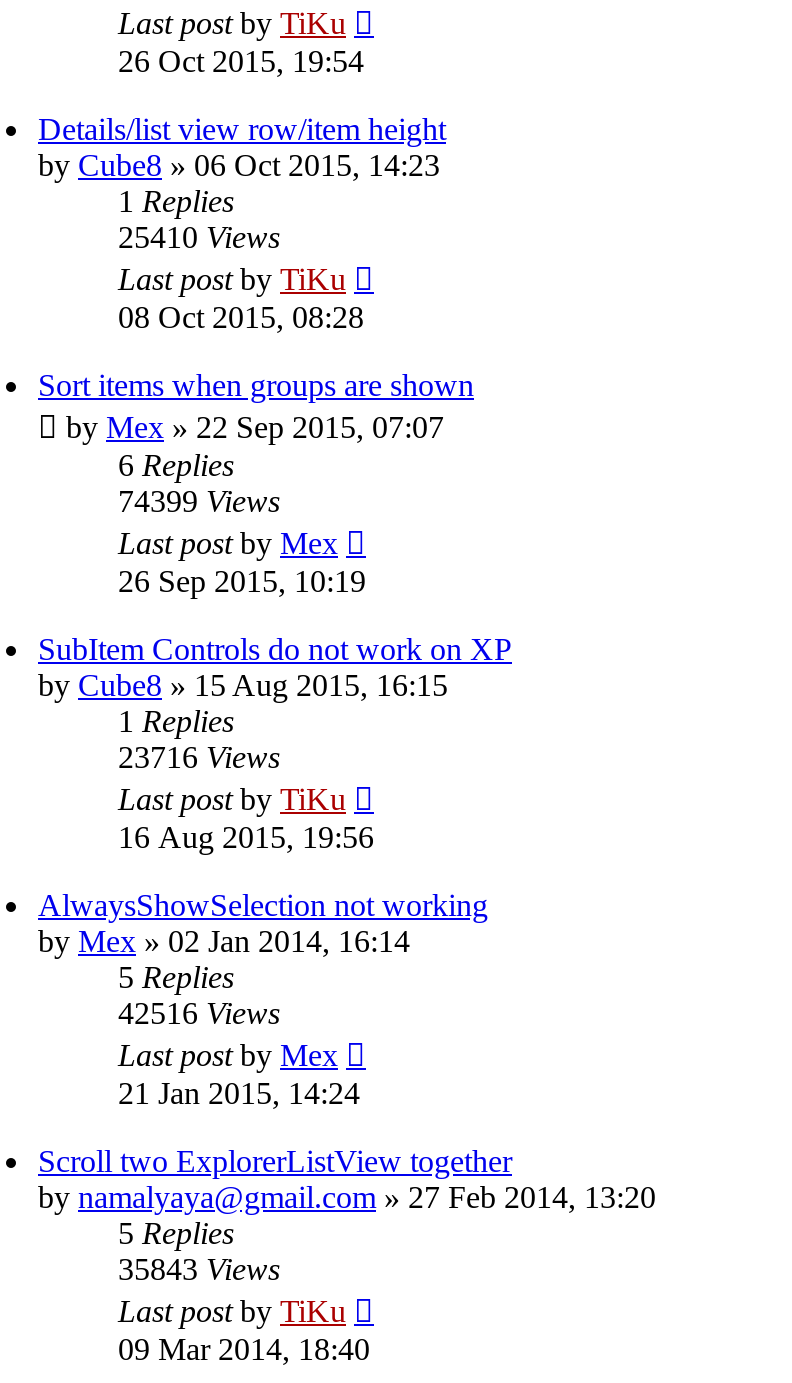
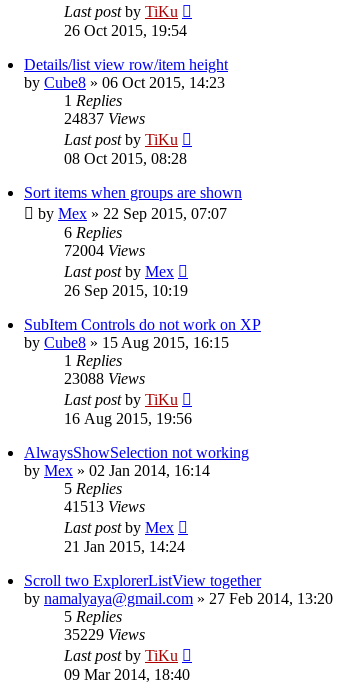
- 25410 Views
+ 24837 Views

- 74399 Views
+ 72004 Views

- 23716 Views
+ 23088 Views

- 42516 Views
+ 41513 Views

- 35843 Views
+ 35229 Views
